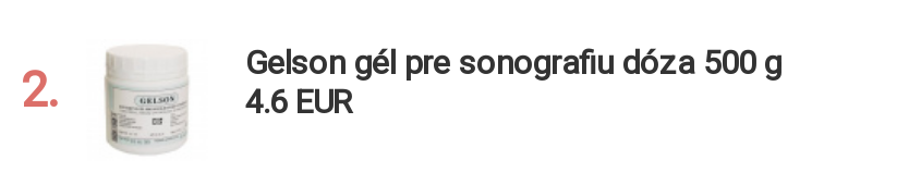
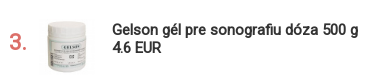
- 2.
+ 3.
